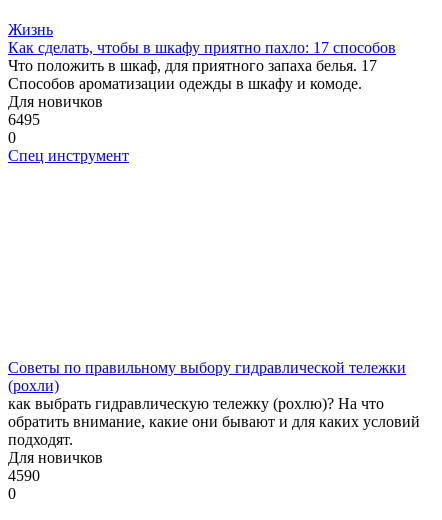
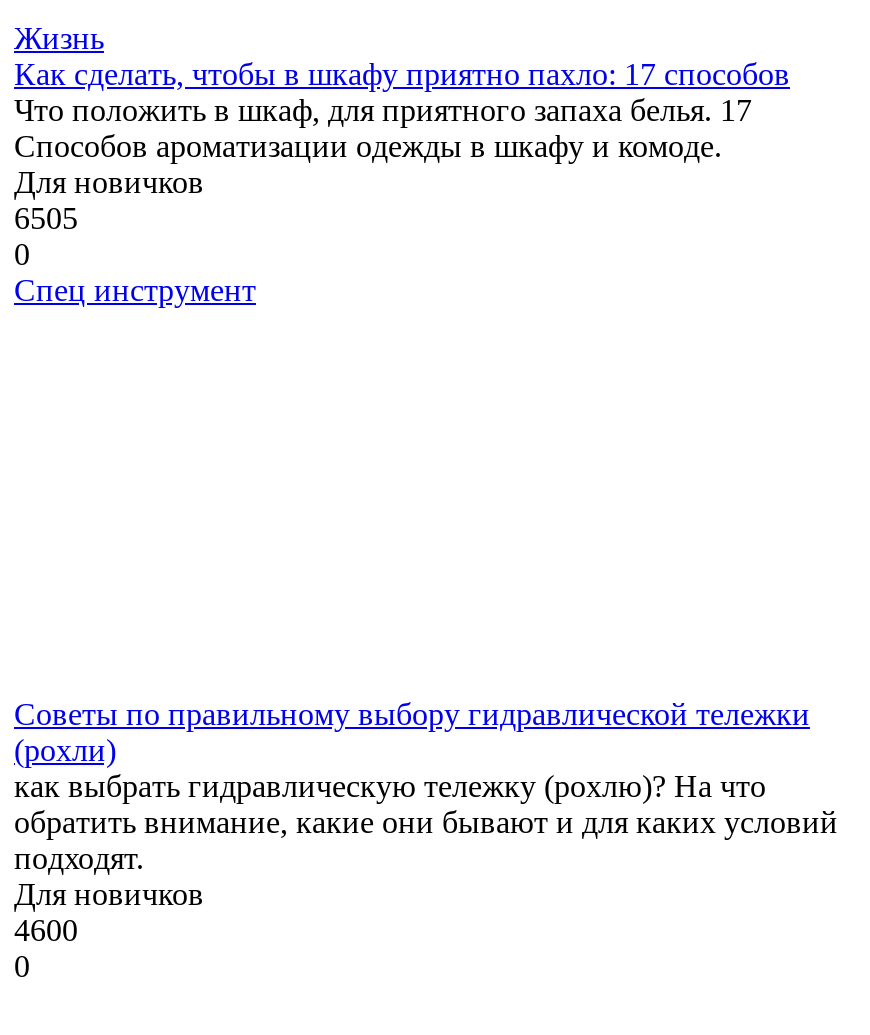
- 6495
+ 6505

- 4590
+ 4600
